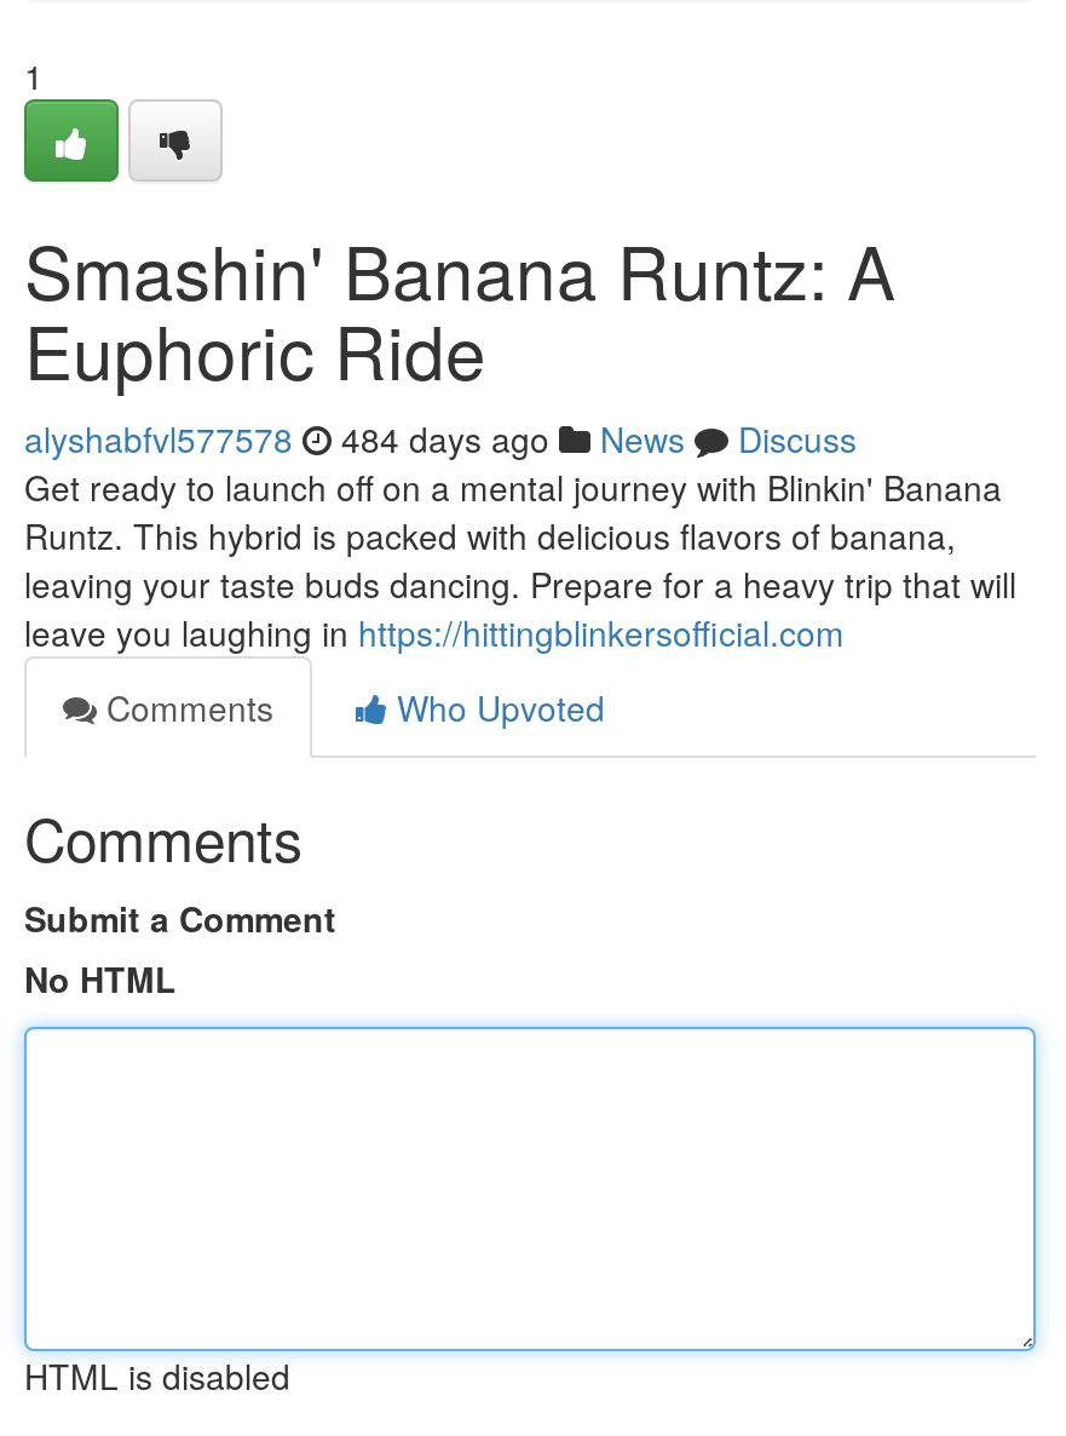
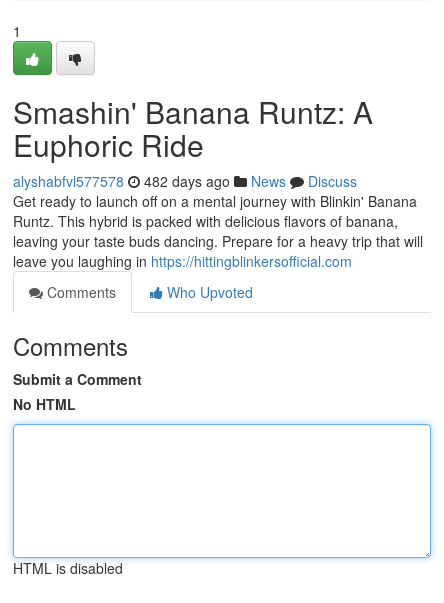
- alyshabfvl577578 484 days ago News Discuss
+ alyshabfvl577578 482 days ago News Discuss
